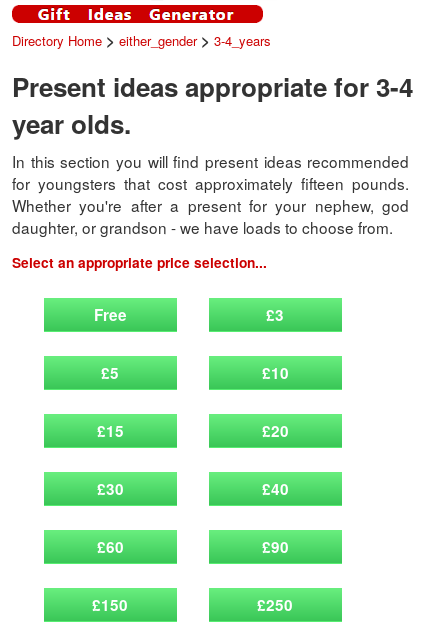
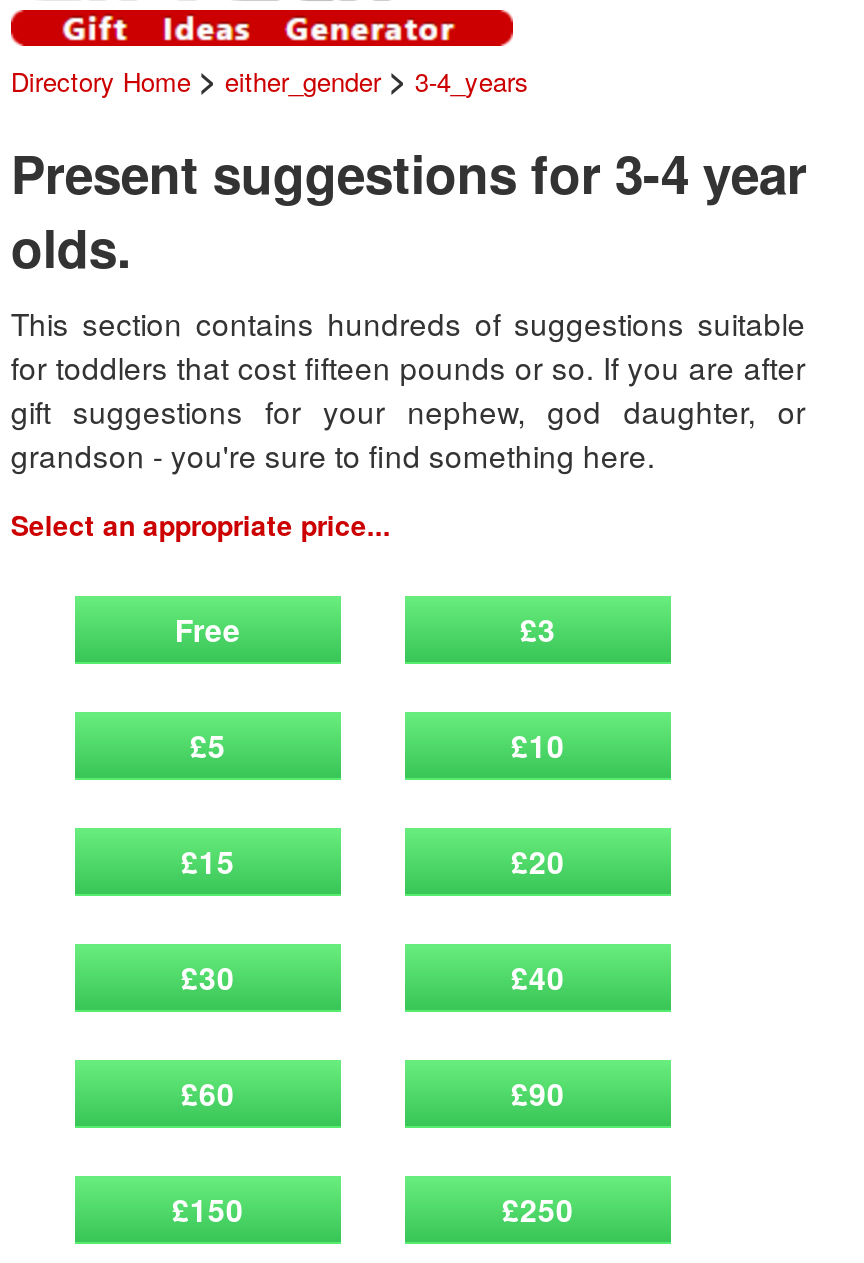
- Present ideas appropriate for 3-4
- year olds.
- In this section you will find present ideas recommended
- for youngsters that cost approximately fifteen pounds.
- Whether you're after a present for your nephew, god
- daughter, or grandson - we have loads to choose from.
+ Present suggestions for 3-4 year
+ olds.
+ This section contains hundreds of suggestions suitable
+ for toddlers that cost fifteen pounds or so. If you are after
+ gift suggestions for your nephew, god daughter, or
+ grandson - you're sure to find something here.

- Select an appropriate price selection...
+ Select an appropriate price...
